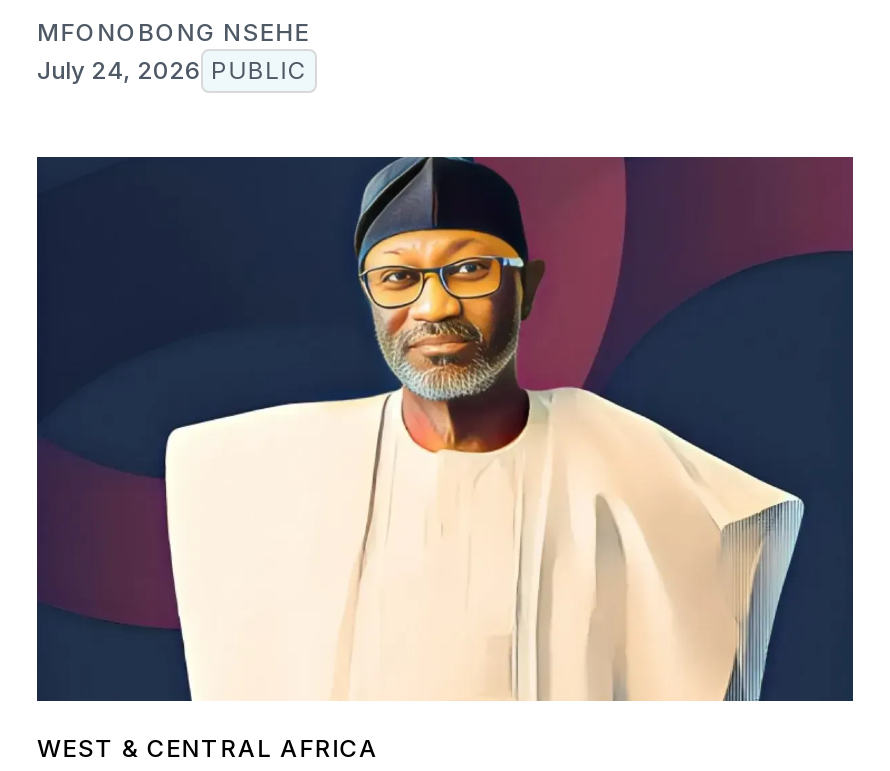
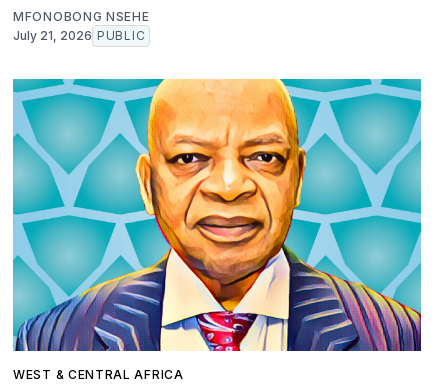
- July 24, 2026 PUBLIC
+ July 21, 2026 PUBLIC

- [image]
+ [image]
